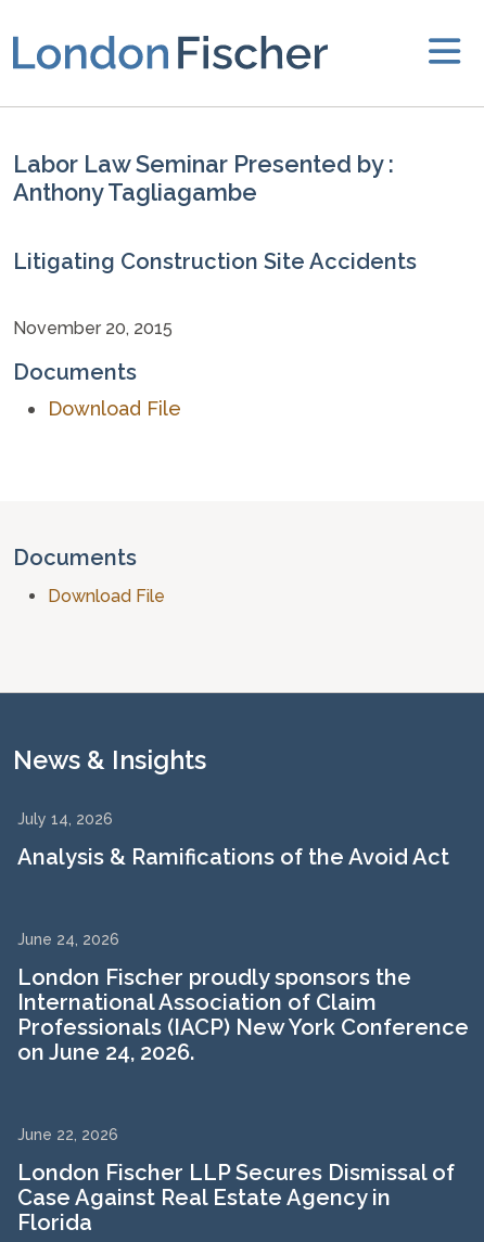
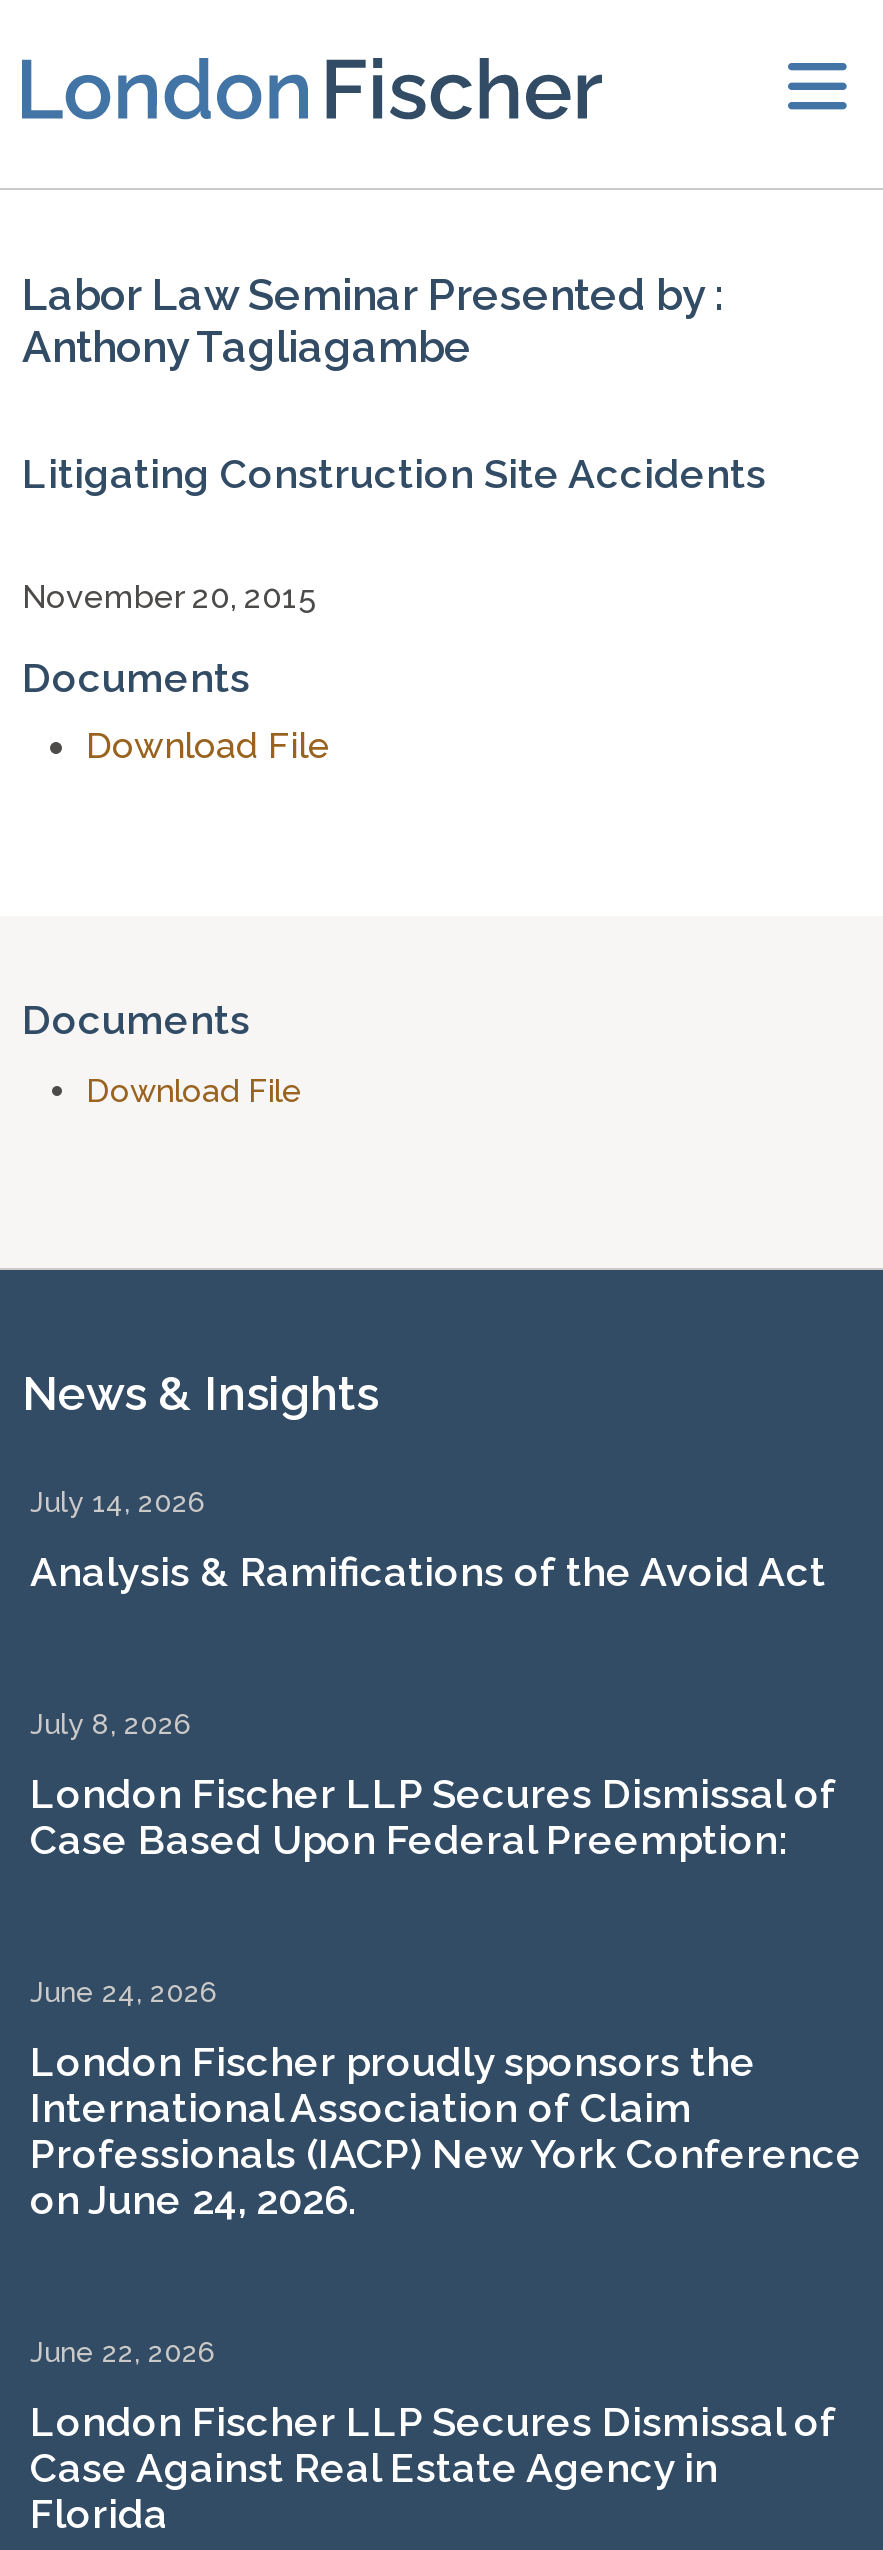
+ July 8, 2026
+ London Fischer LLP Secures Dismissal of
+ Case Based Upon Federal Preemption:
